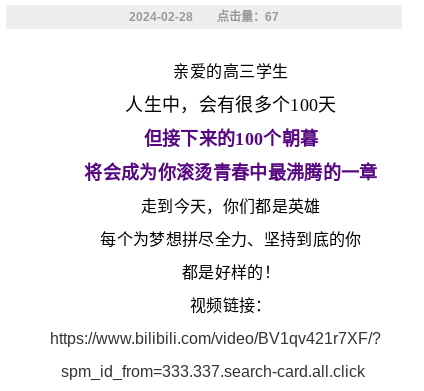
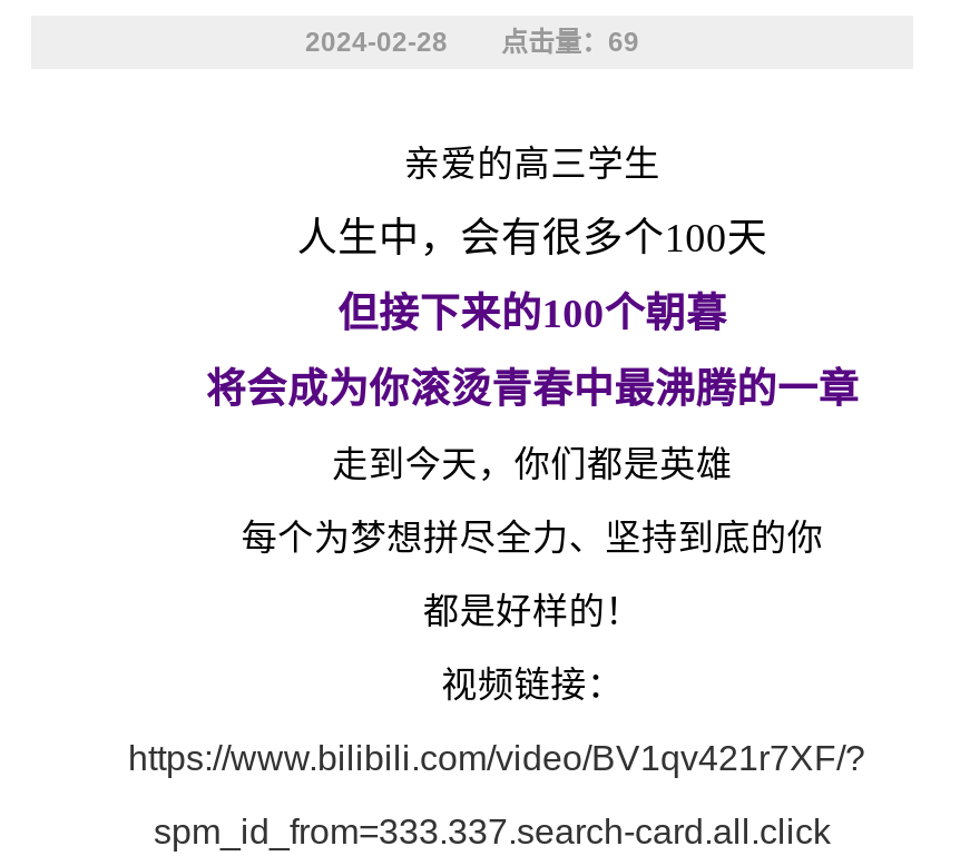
- 2024-02-28 点击量：67
+ 2024-02-28 点击量：69
